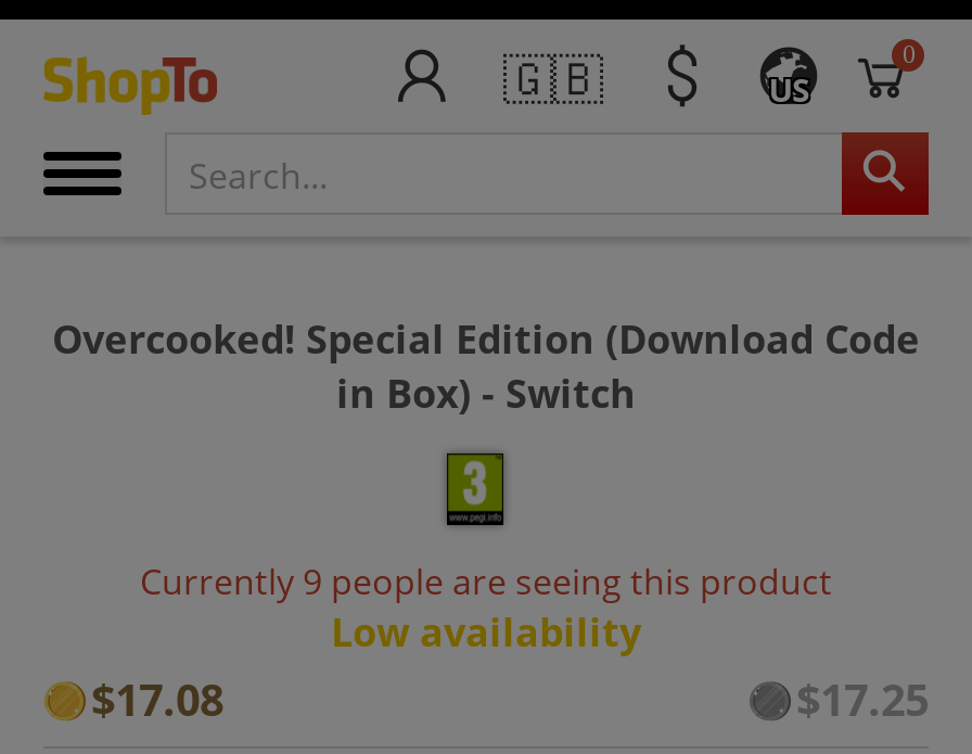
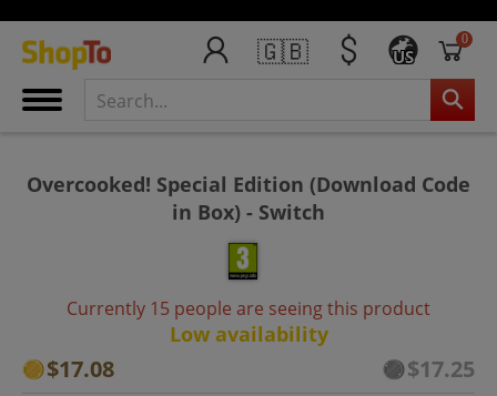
- Currently 9 people are seeing this product
+ Currently 15 people are seeing this product
